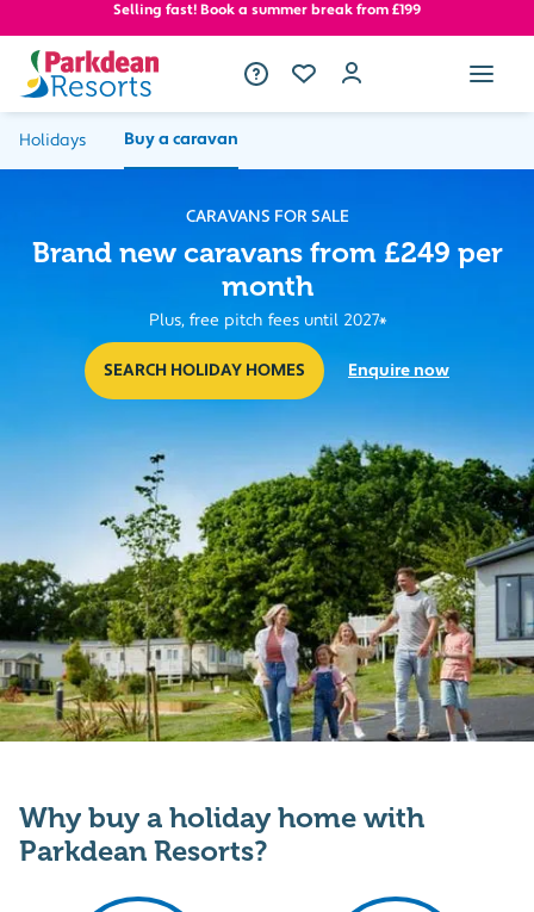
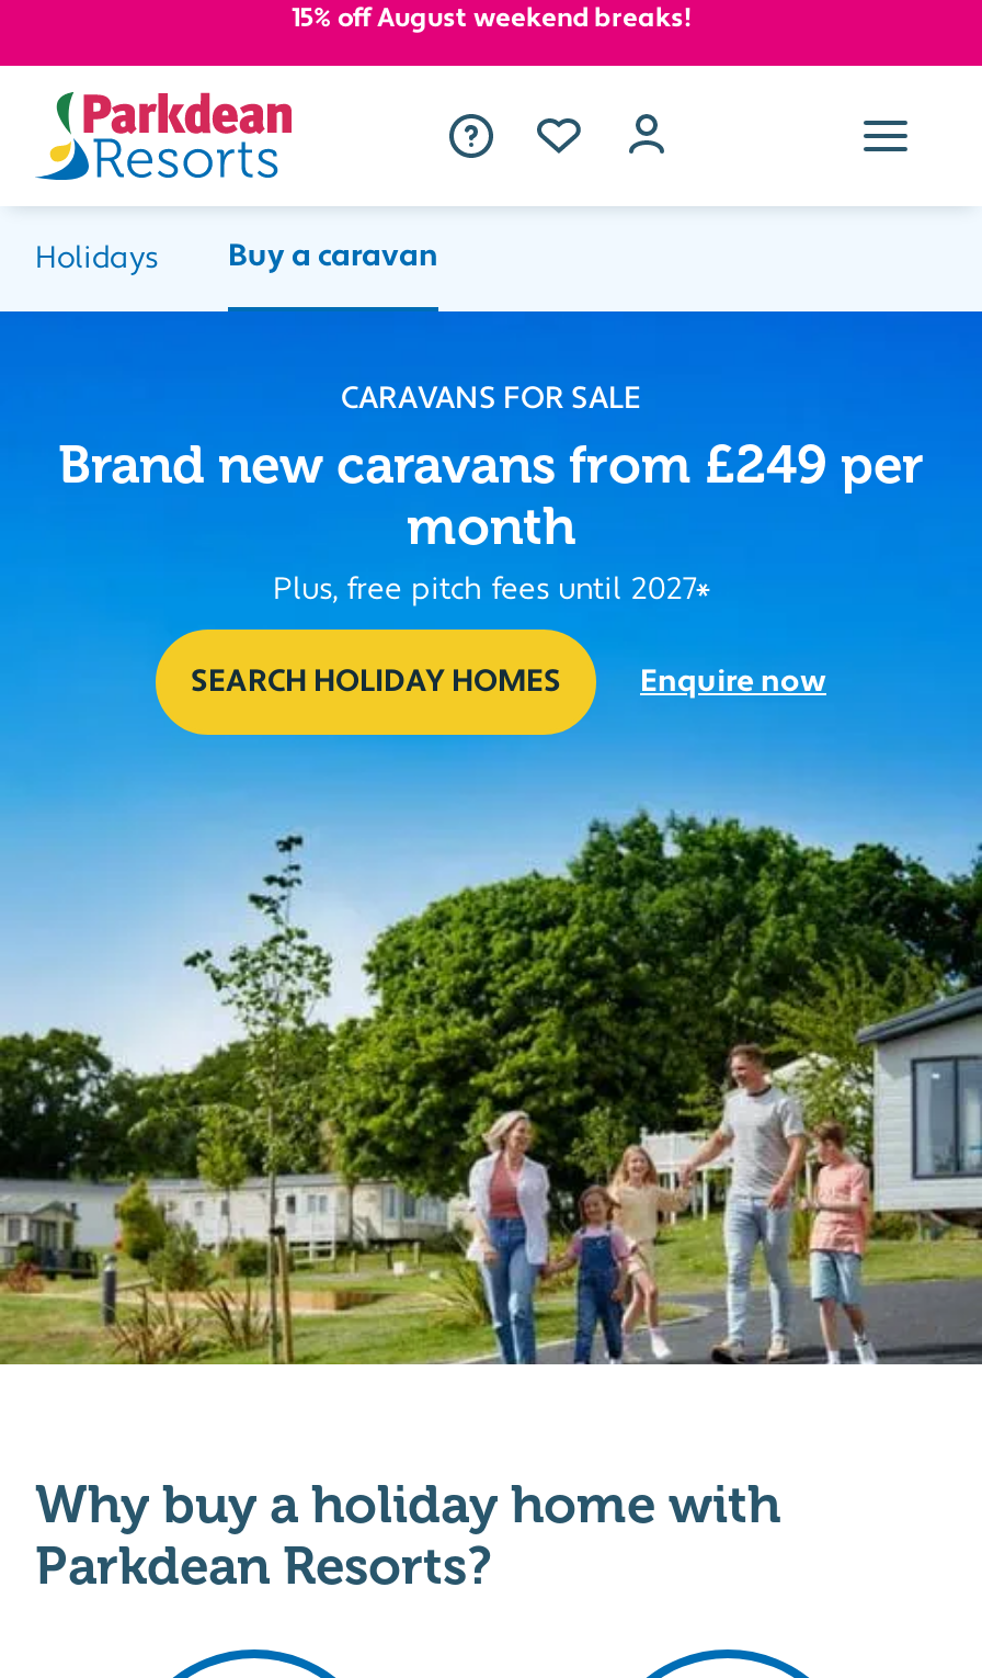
- Selling fast! Book a summer break from £199
+ 15% off August weekend breaks!
